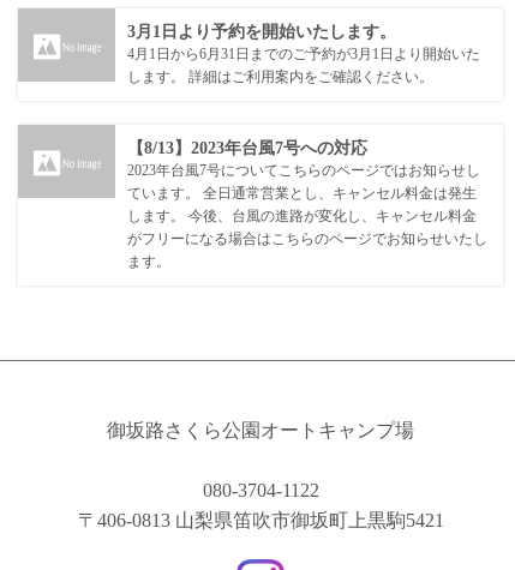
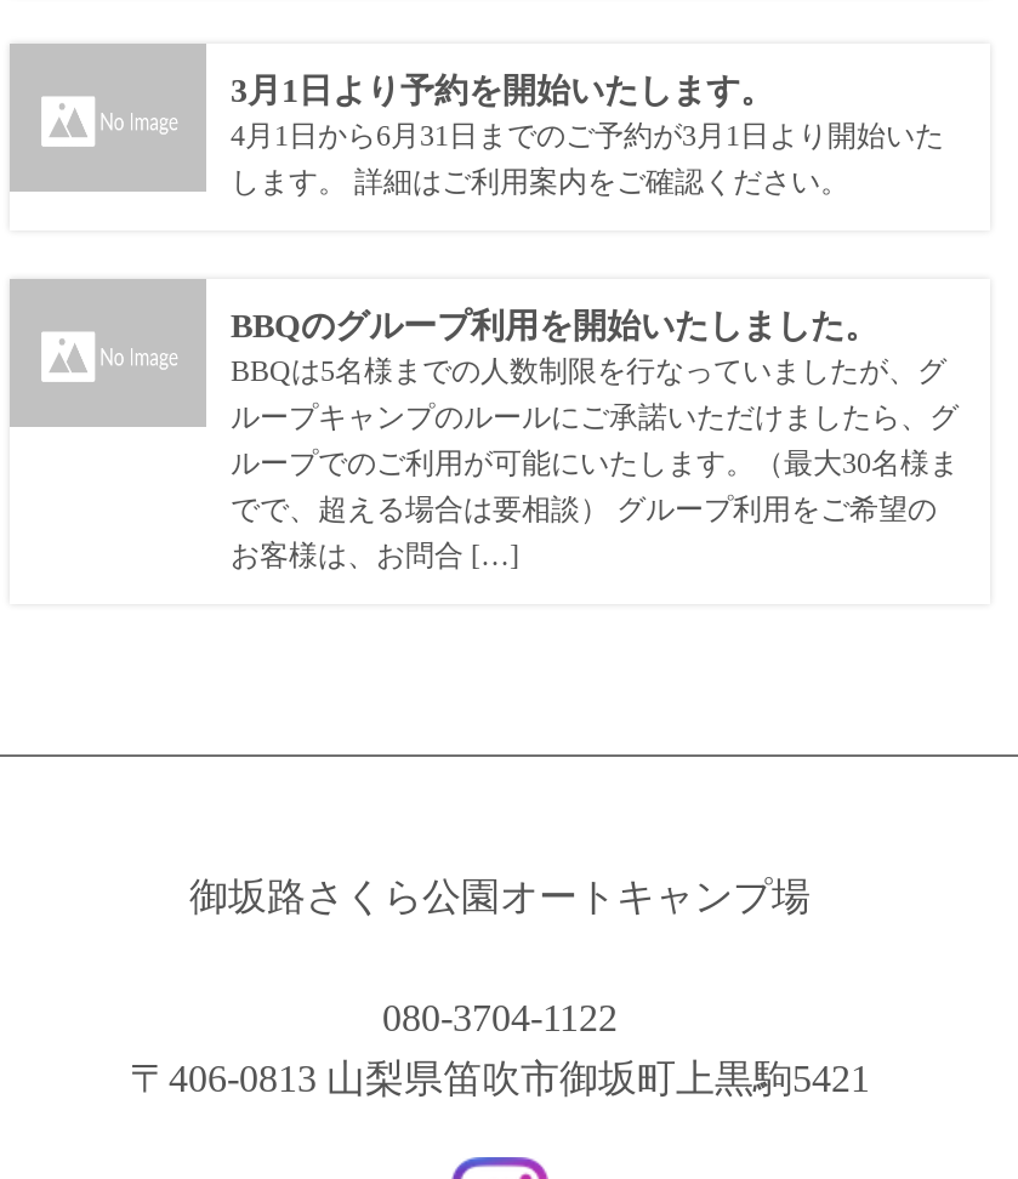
- 【8/13】2023年台風7号への対応
- 2023年台風7号についてこちらのページではお知らせし
- ています。 全日通常営業とし、キャンセル料金は発生
- します。 今後、台風の進路が変化し、キャンセル料金
- がフリーになる場合はこちらのページでお知らせいたし
- ます。
+ BBQのグループ利用を開始いたしました。
+ BBQは5名様までの人数制限を行なっていましたが、グ
+ ループキャンプのルールにご承諾いただけましたら、グ
+ ループでのご利用が可能にいたします。（最大30名様ま
+ でで、超える場合は要相談） グループ利用をご希望の
+ お客様は、お問合 […]
